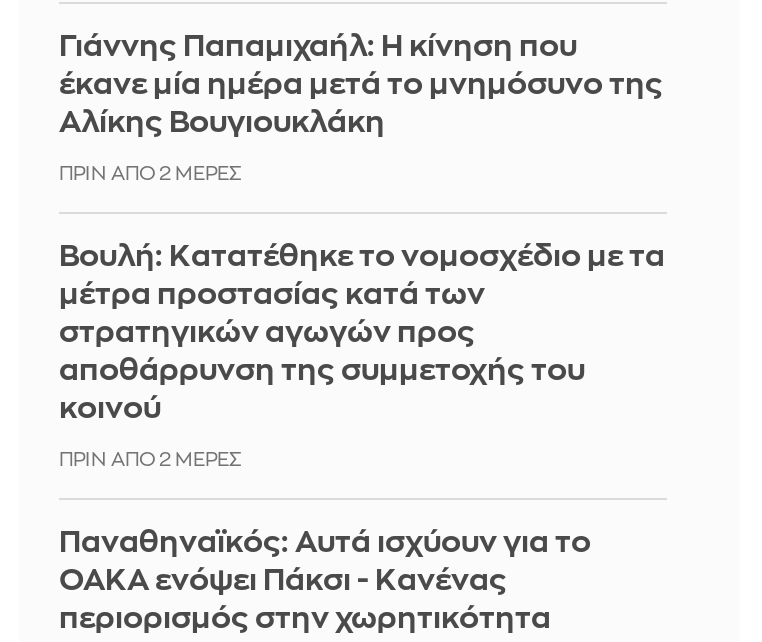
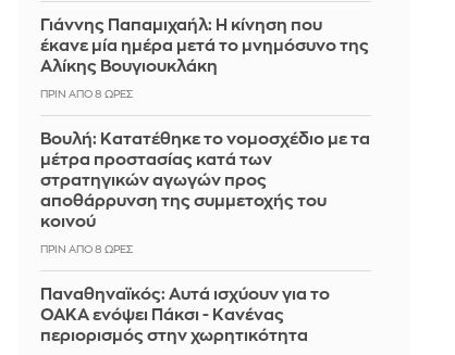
- ΠΡΙΝ ΑΠΌ 2 ΜΈΡΕΣ
+ ΠΡΙΝ ΑΠΌ 8 ΏΡΕΣ

- ΠΡΙΝ ΑΠΌ 2 ΜΈΡΕΣ
+ ΠΡΙΝ ΑΠΌ 8 ΏΡΕΣ
